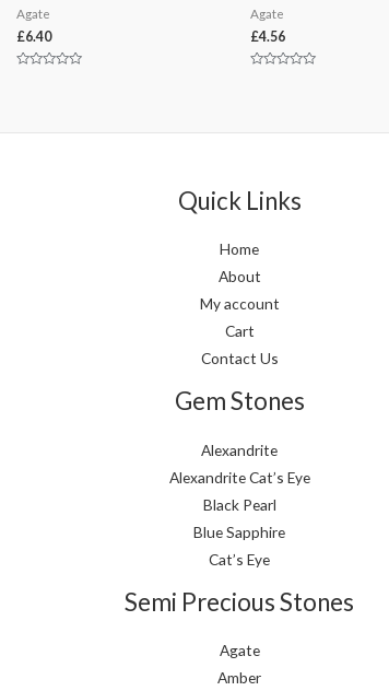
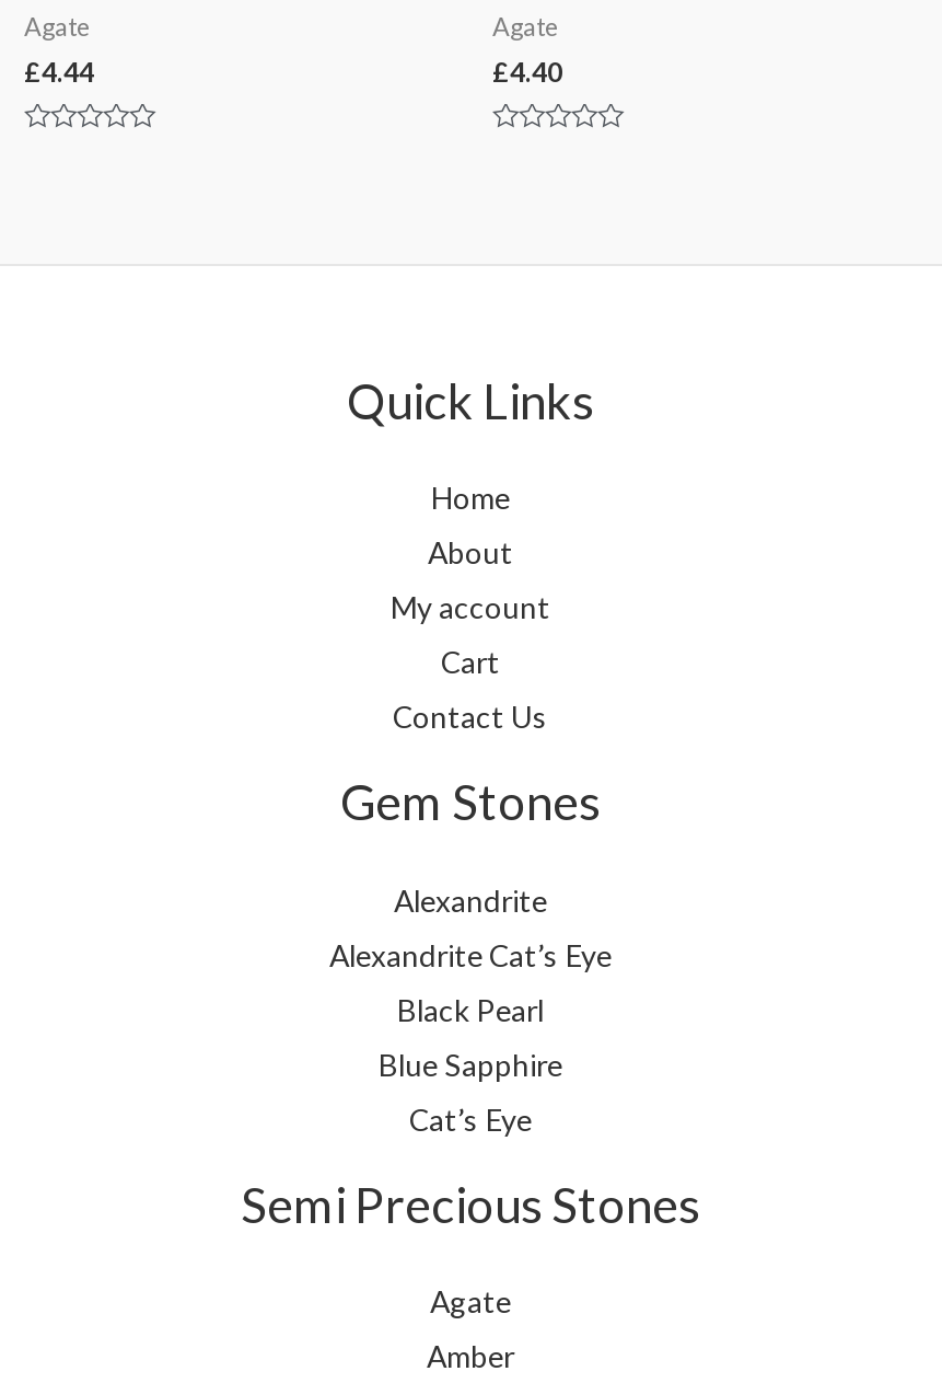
- £6.40
+ £4.44

- £4.56
+ £4.40
